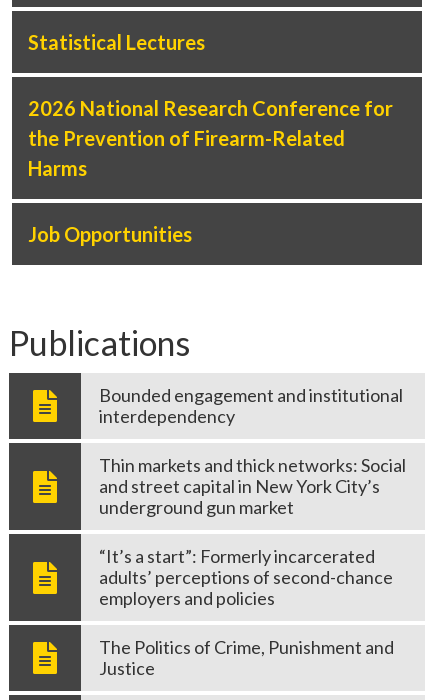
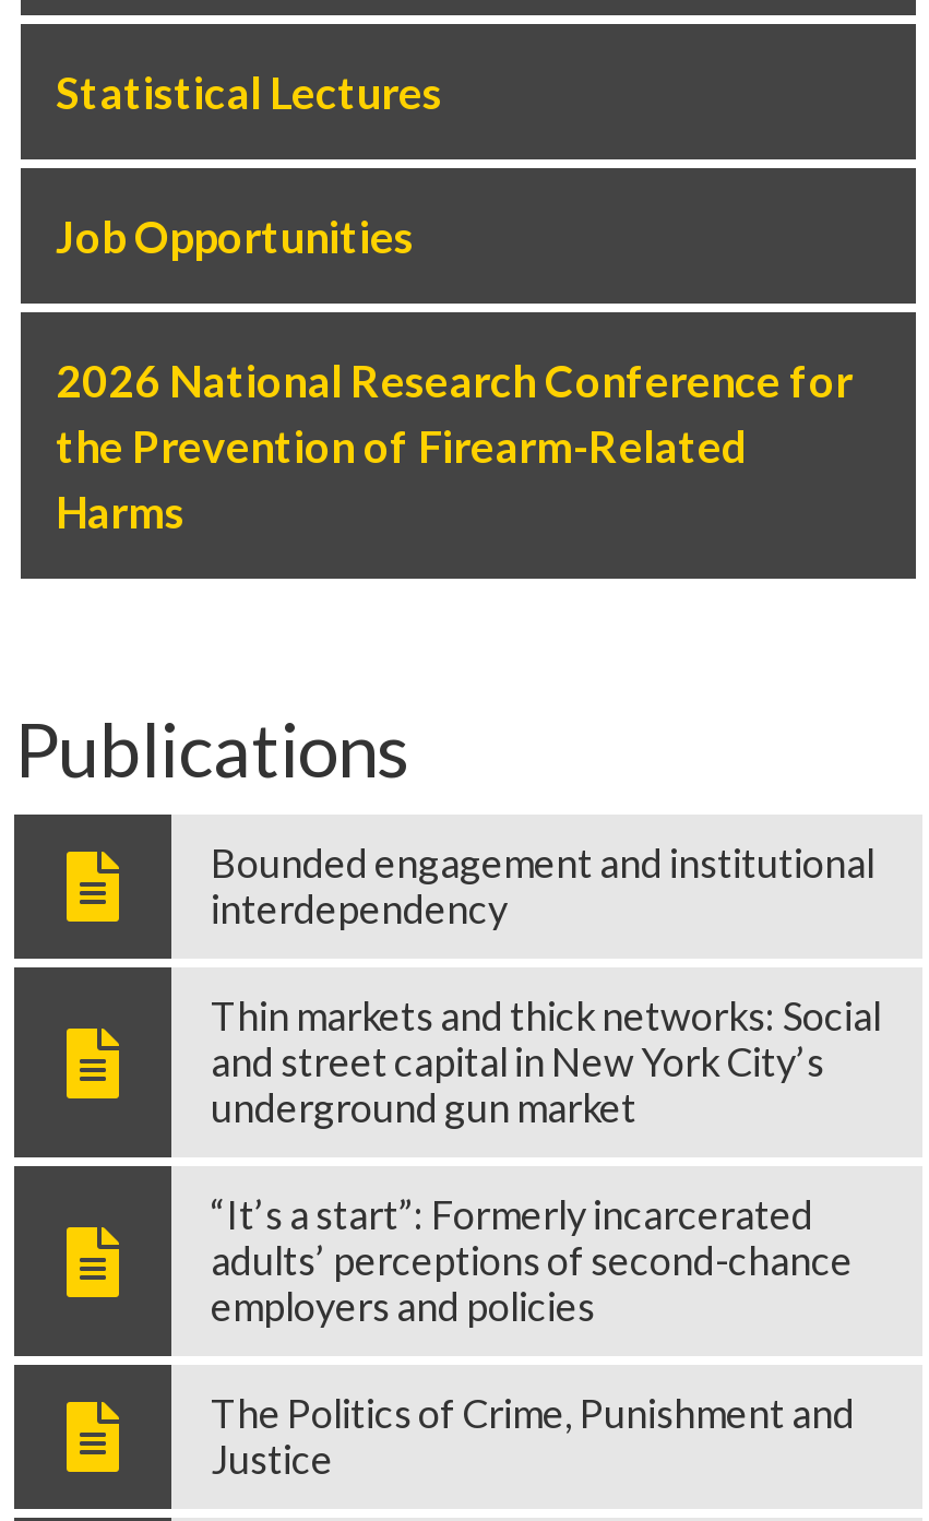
moved down: 2026 National Research Conference for | the Prevention of Firearm-Related | Harms

moved up: Job Opportunities
